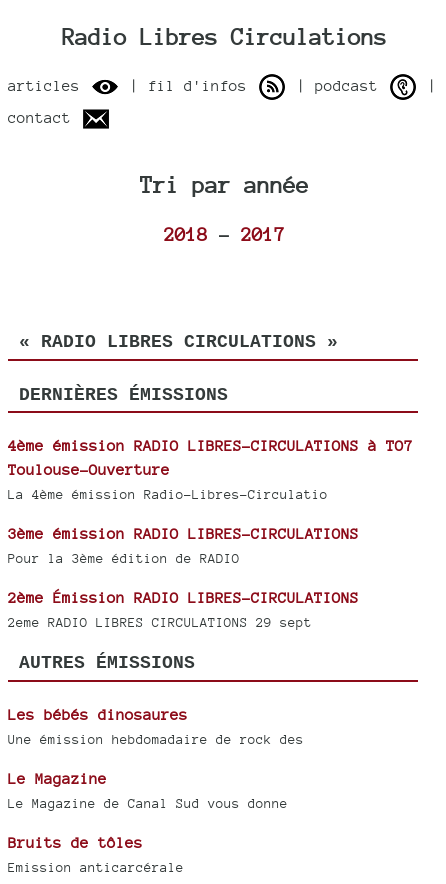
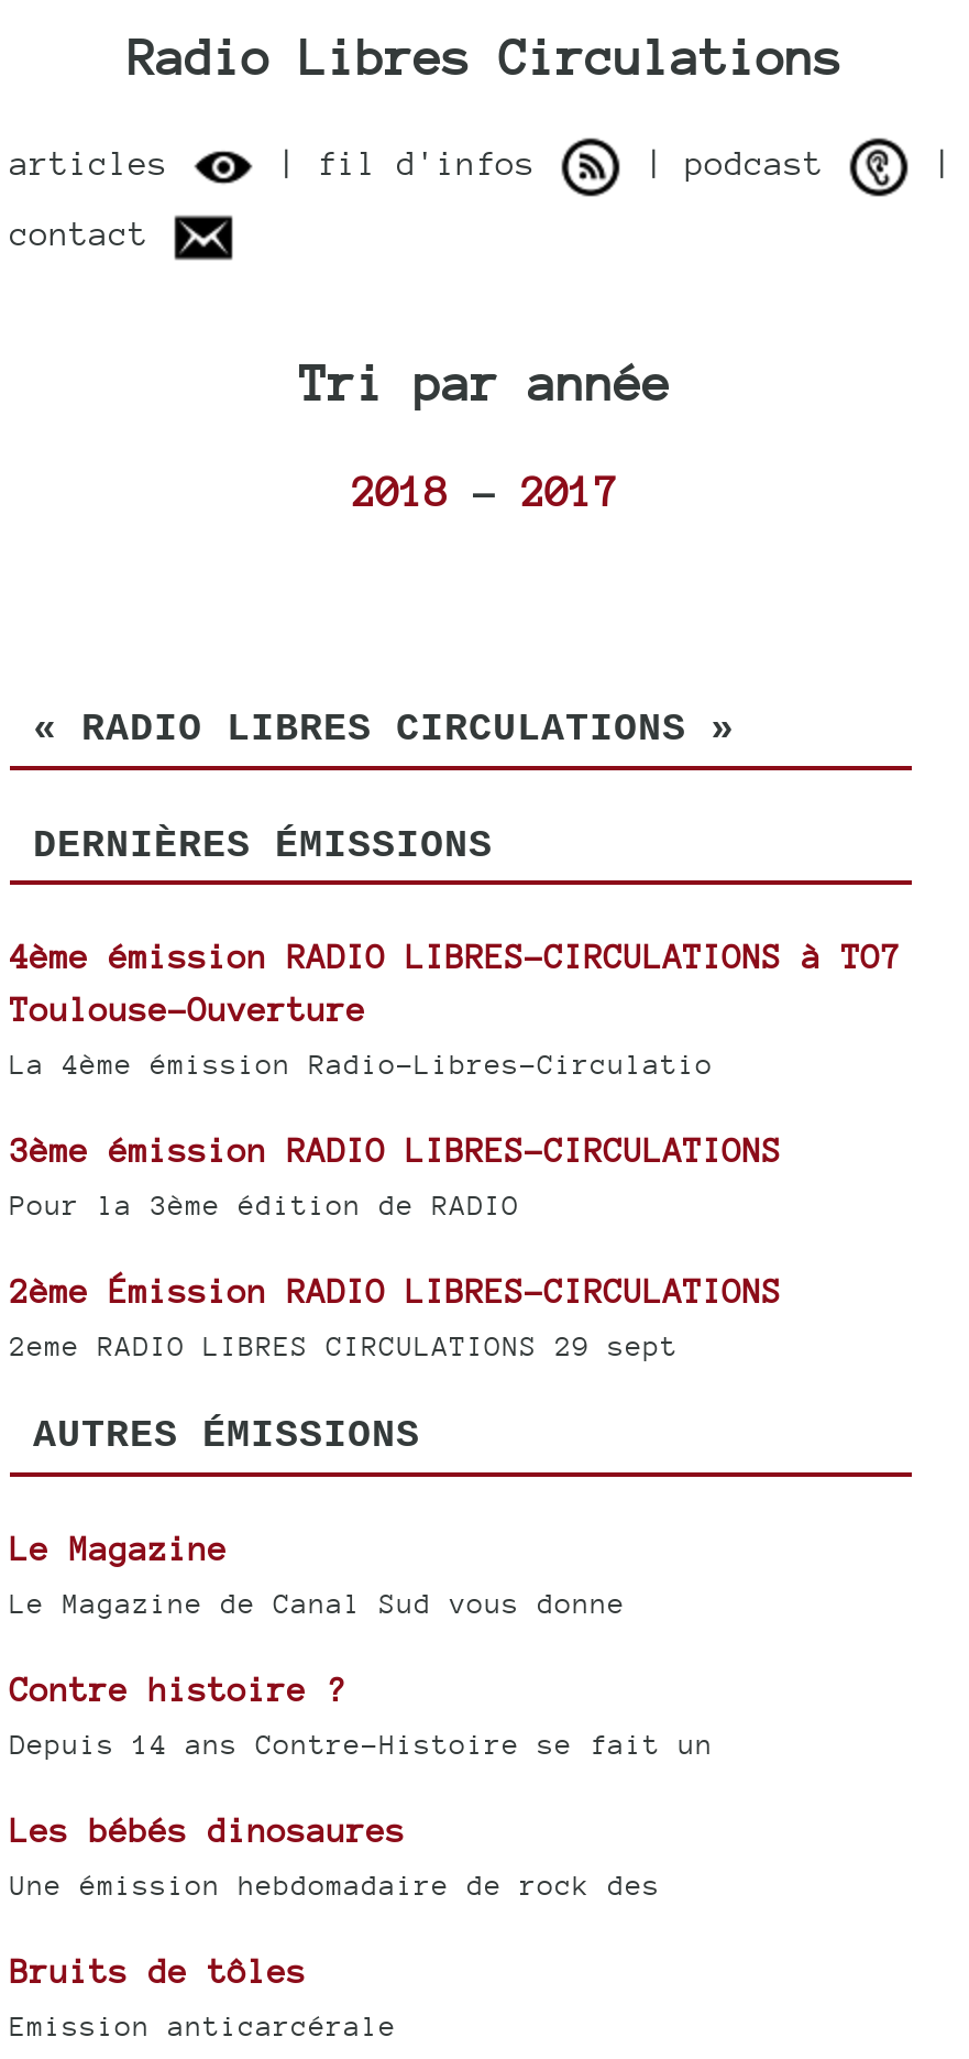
+ Contre histoire ?
+ Depuis 14 ans Contre-Histoire se fait un

moved down: Les bébés dinosaures | Une émission hebdomadaire de rock des

moved up: Le Magazine | Le Magazine de Canal Sud vous donne
